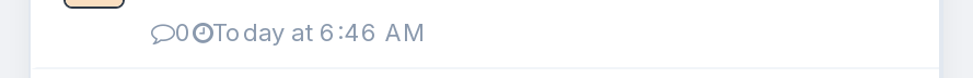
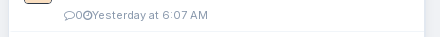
- Today at 6:46 AM
+ Yesterday at 6:07 AM
